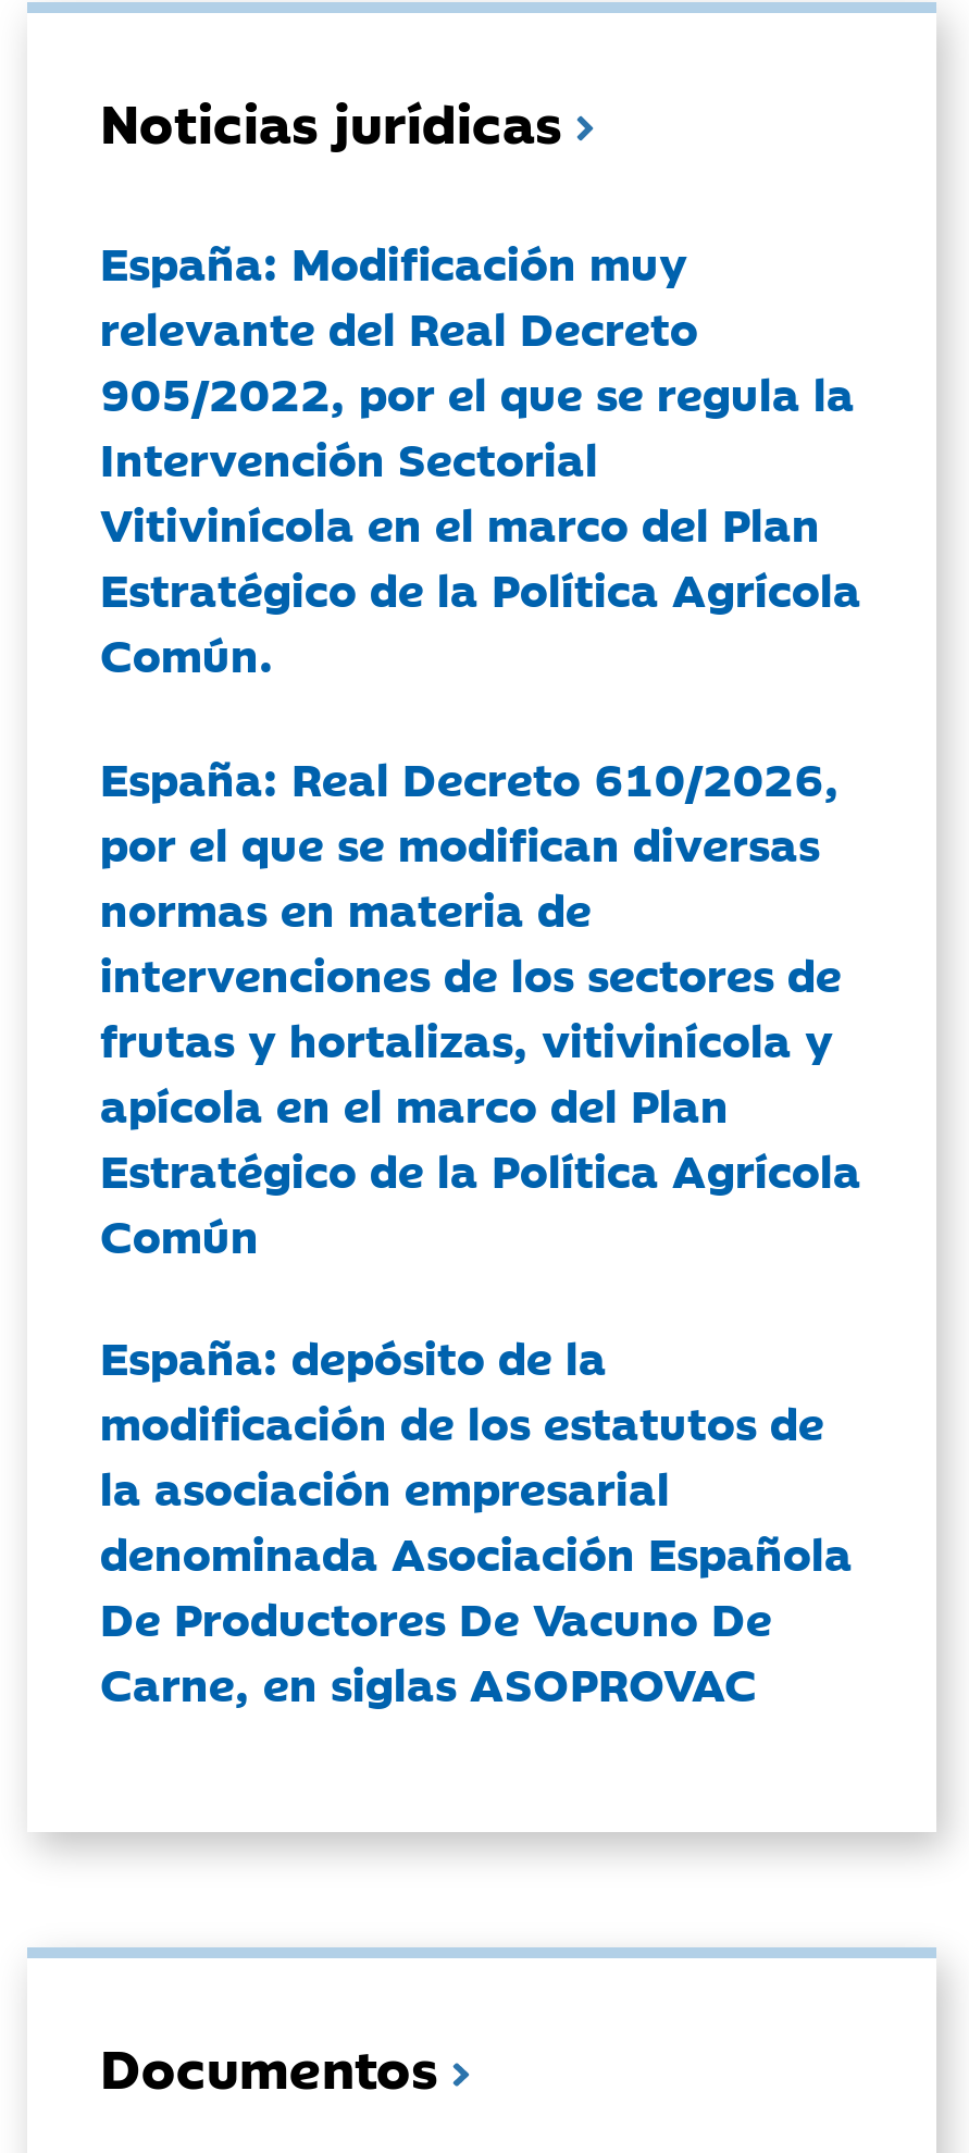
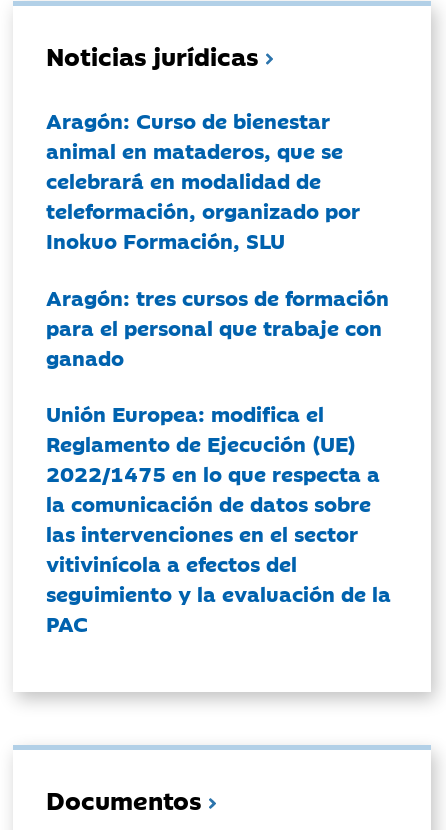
- España: Modificación muy
- relevante del Real Decreto
- 905/2022, por el que se regula la
- Intervención Sectorial
- Vitivinícola en el marco del Plan
- Estratégico de la Política Agrícola
- Común.
+ Aragón: Curso de bienestar
+ animal en mataderos, que se
+ celebrará en modalidad de
+ teleformación, organizado por
+ Inokuo Formación, SLU

- España: Real Decreto 610/2026,
- por el que se modifican diversas
- normas en materia de
- intervenciones de los sectores de
- frutas y hortalizas, vitivinícola y
- apícola en el marco del Plan
- Estratégico de la Política Agrícola
- Común
+ Aragón: tres cursos de formación
+ para el personal que trabaje con
+ ganado

- España: depósito de la
- modificación de los estatutos de
- la asociación empresarial
- denominada Asociación Española
- De Productores De Vacuno De
- Carne, en siglas ASOPROVAC
+ Unión Europea: modifica el
+ Reglamento de Ejecución (UE)
+ 2022/1475 en lo que respecta a
+ la comunicación de datos sobre
+ las intervenciones en el sector
+ vitivinícola a efectos del
+ seguimiento y la evaluación de la
+ PAC
